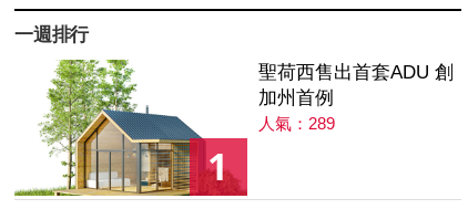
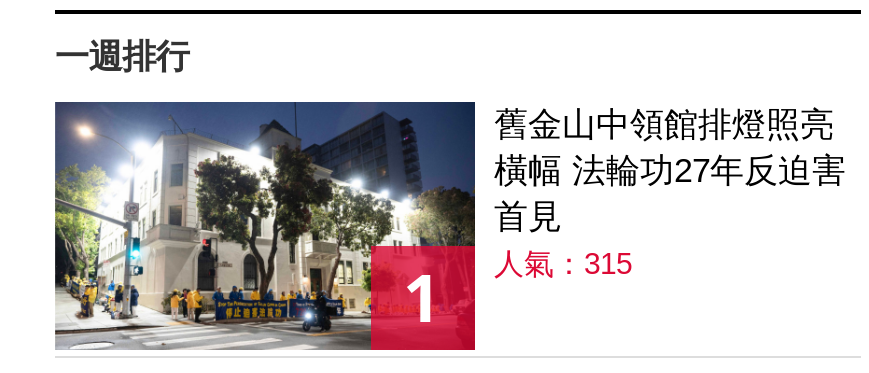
- [image]
- 聖荷西售出首套ADU 創
- 加州首例
- 人氣：289
+ [image]
+ 舊金山中領館排燈照亮
+ 橫幅 法輪功27年反迫害
+ 首見
+ 人氣：315
